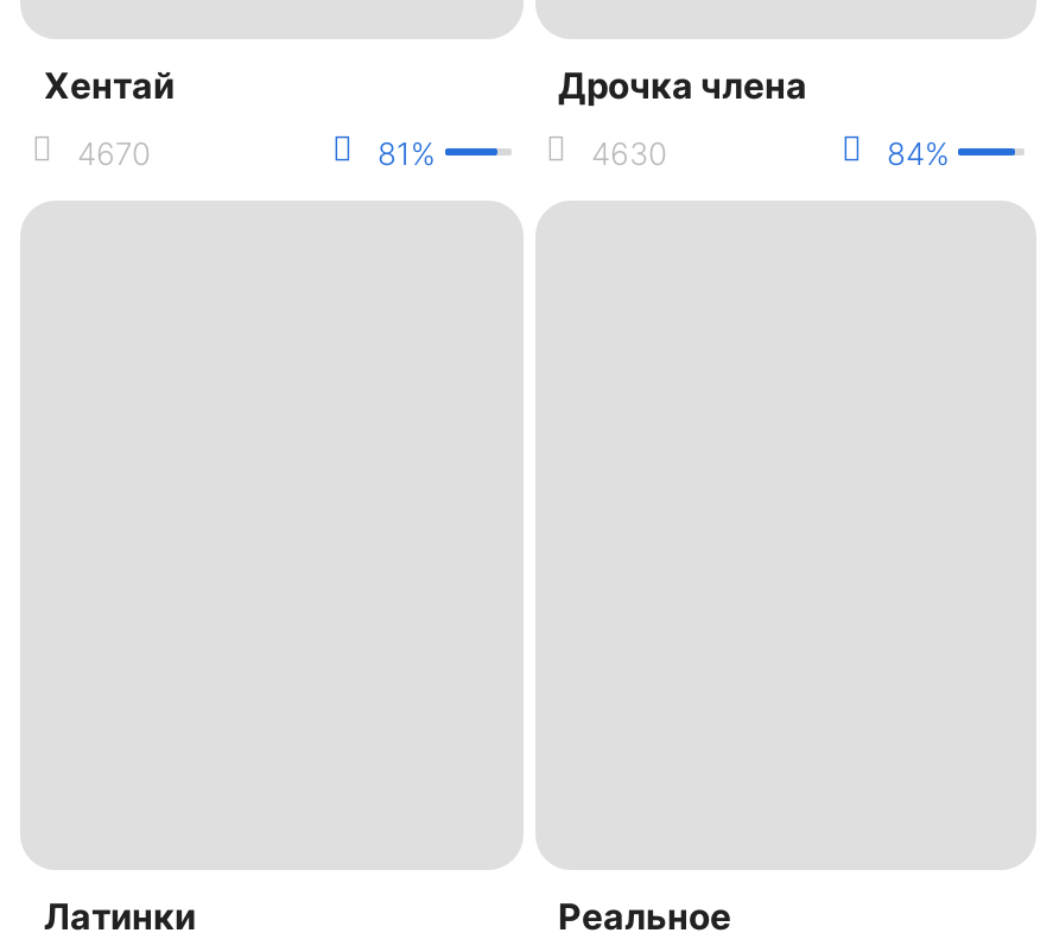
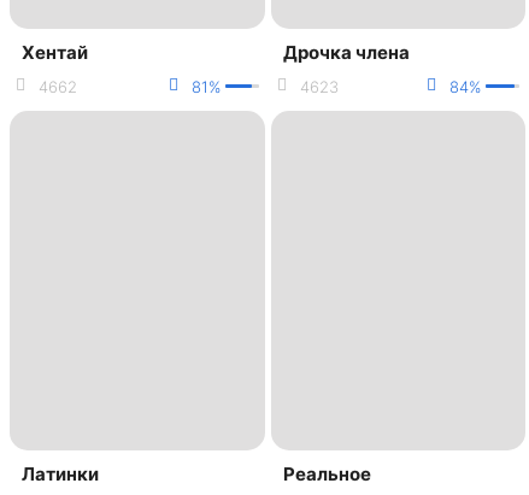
- 4670
+ 4662

- 4630
+ 4623
